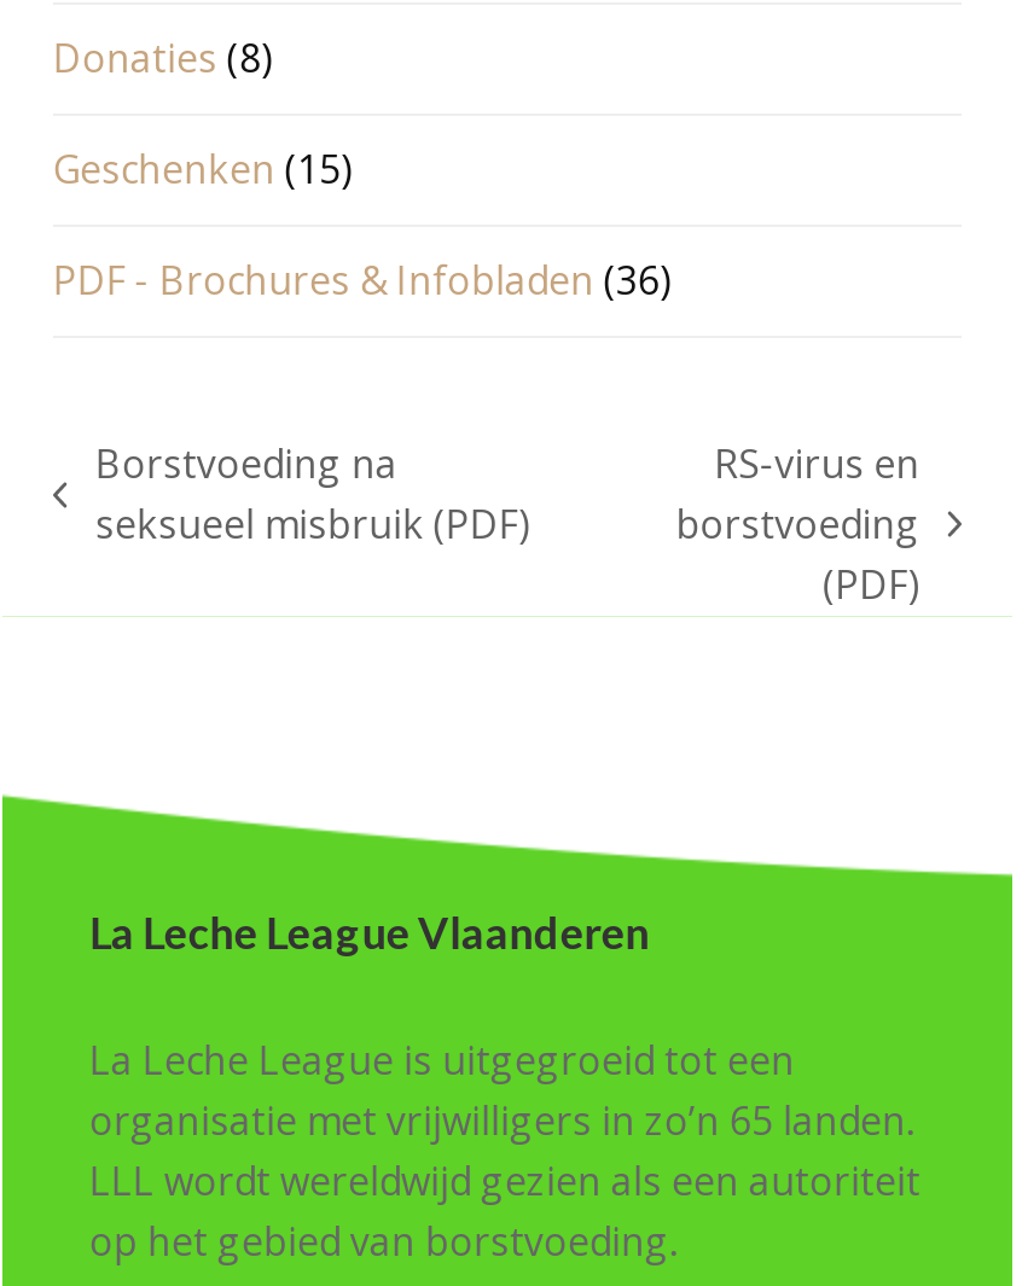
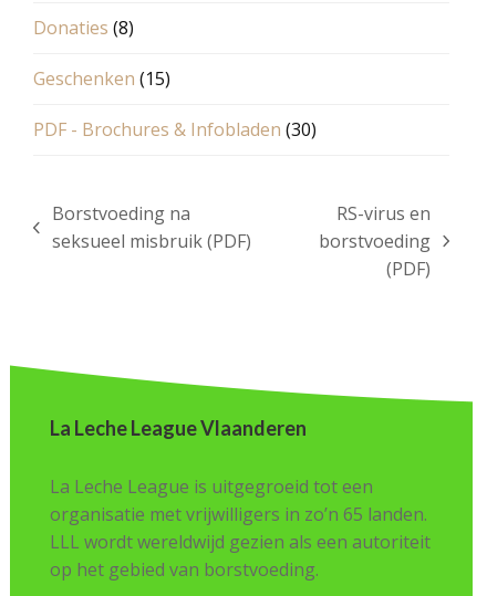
- PDF - Brochures & Infobladen (36)
+ PDF - Brochures & Infobladen (30)
